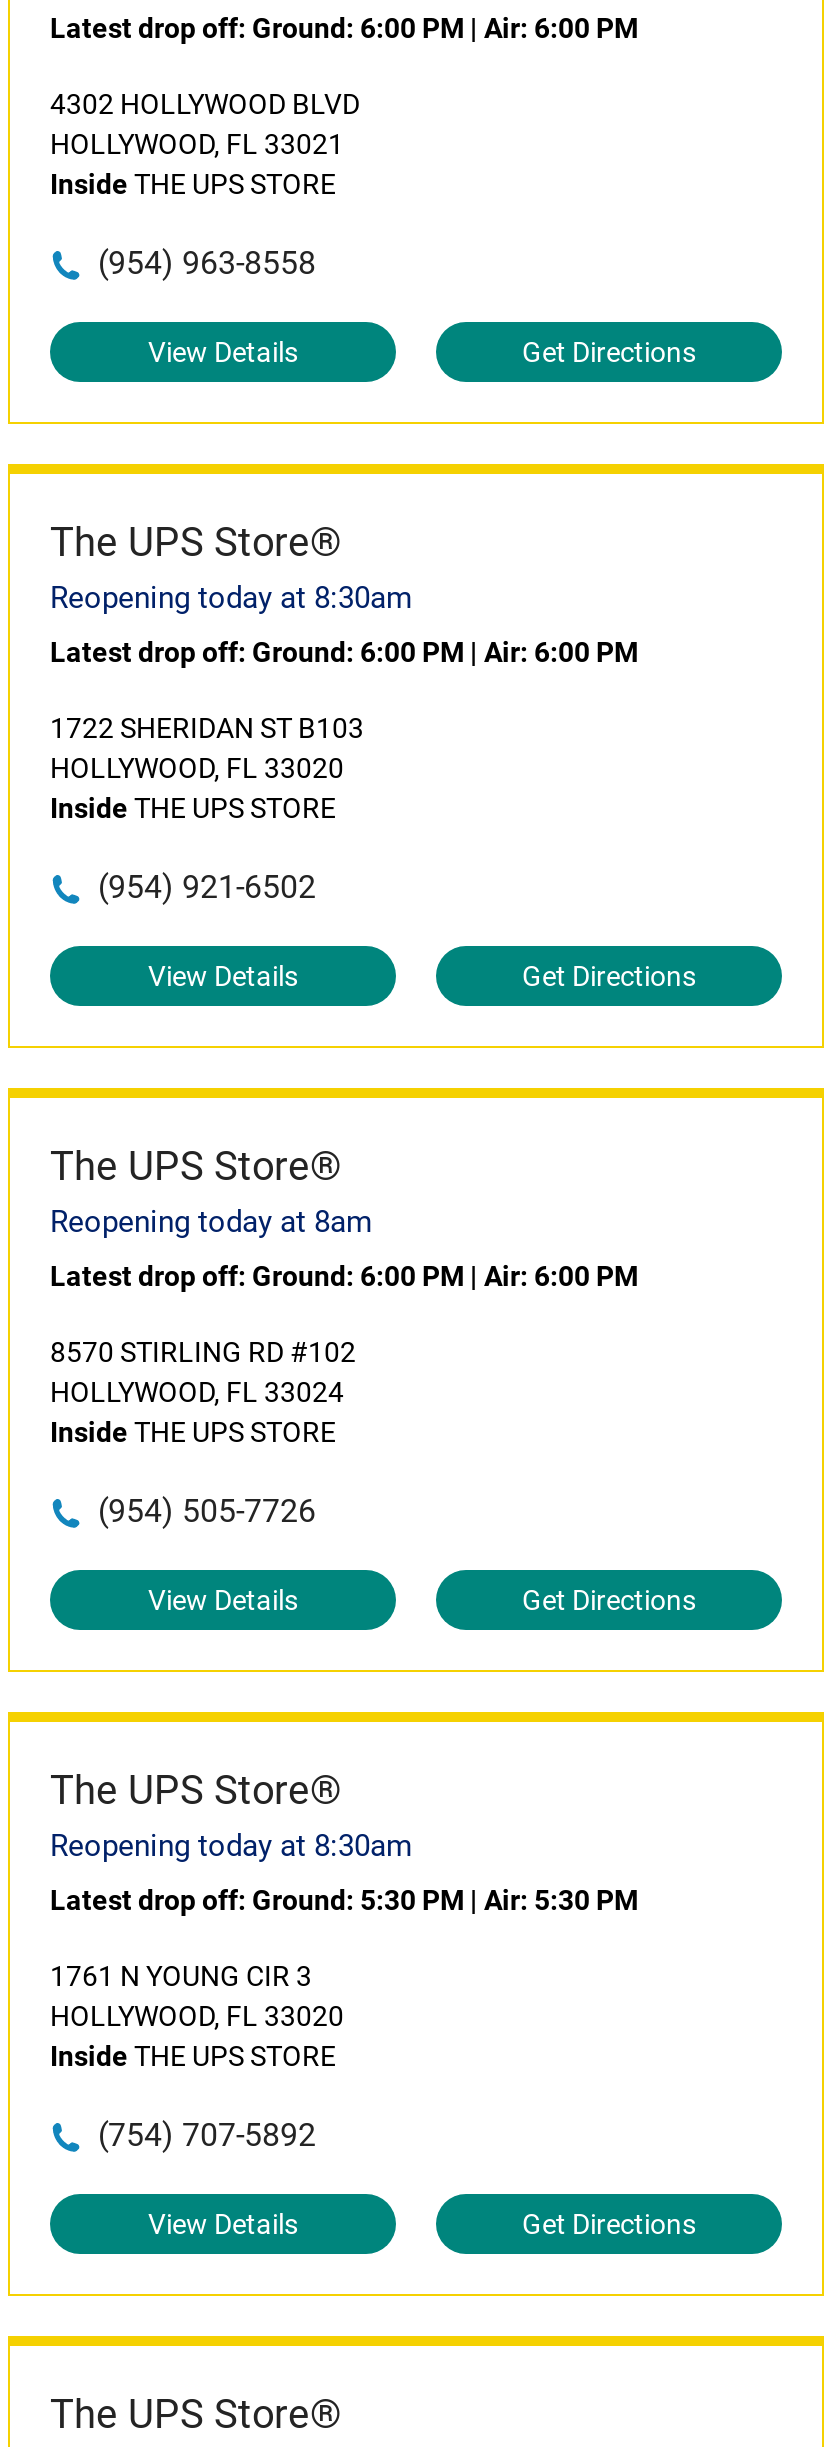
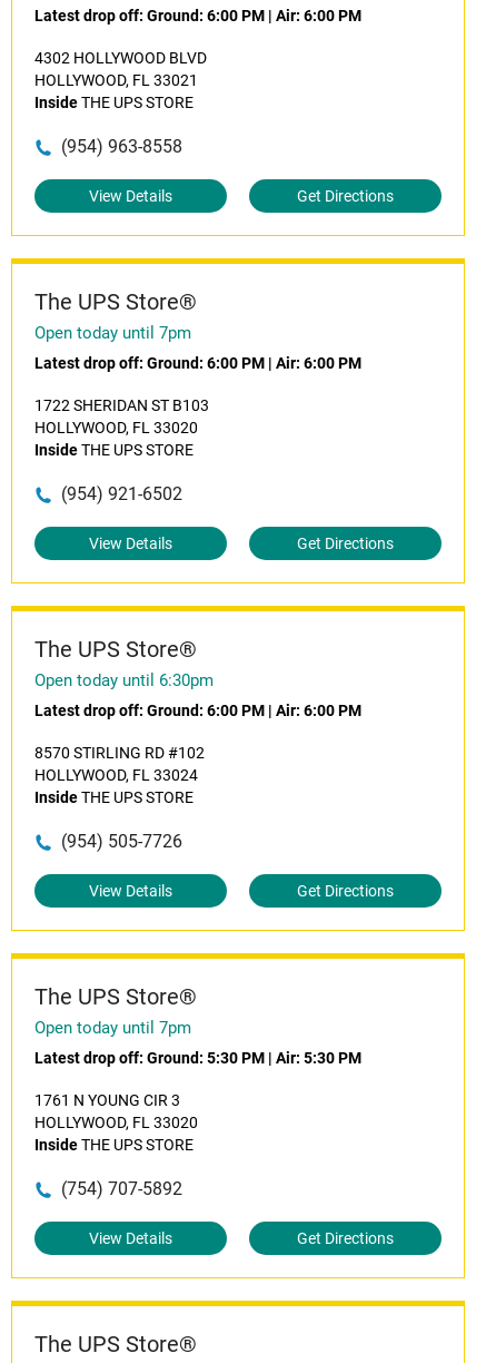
- Reopening today at 8:30am
+ Open today until 7pm

- Reopening today at 8am
+ Open today until 6:30pm

- Reopening today at 8:30am
+ Open today until 7pm
